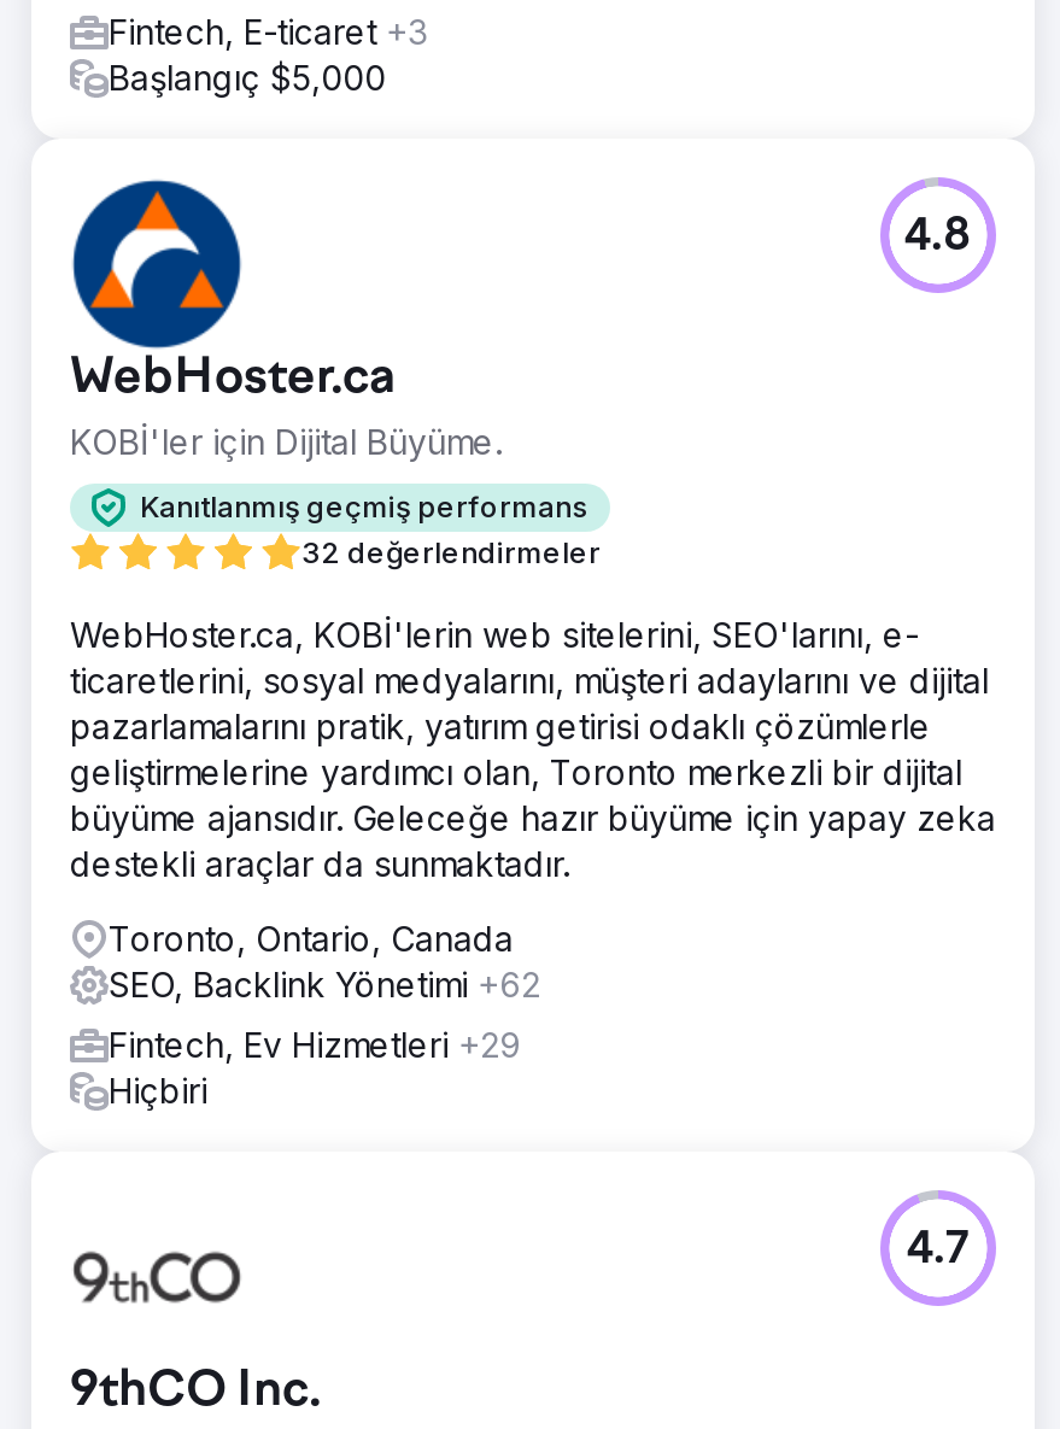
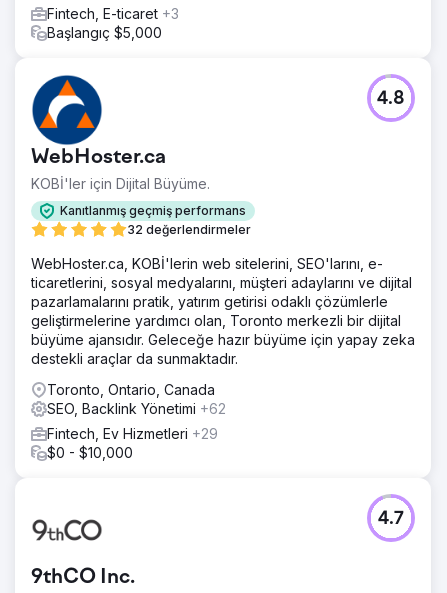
- Hiçbiri
+ $0 - $10,000
